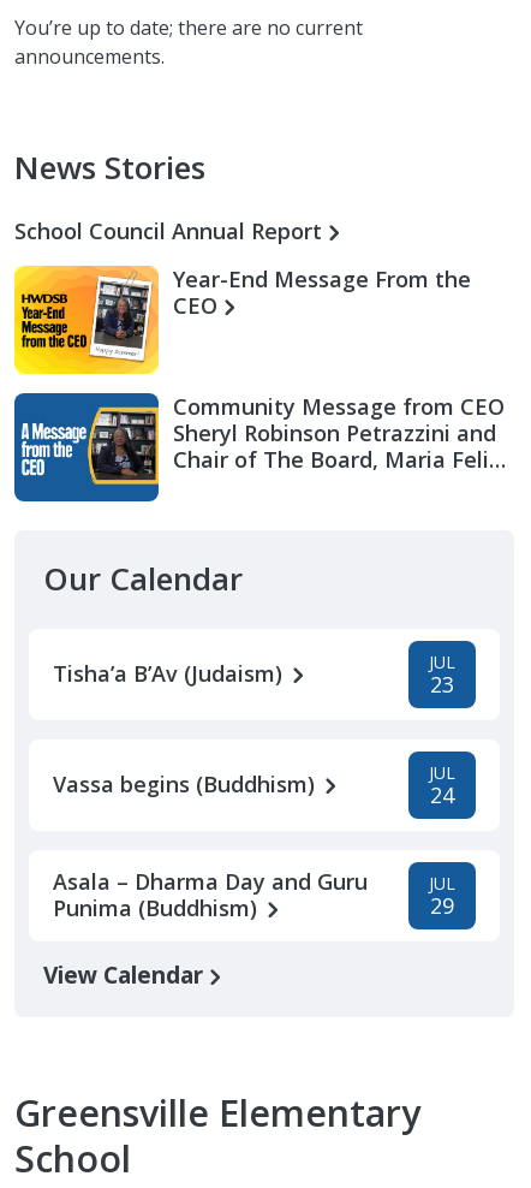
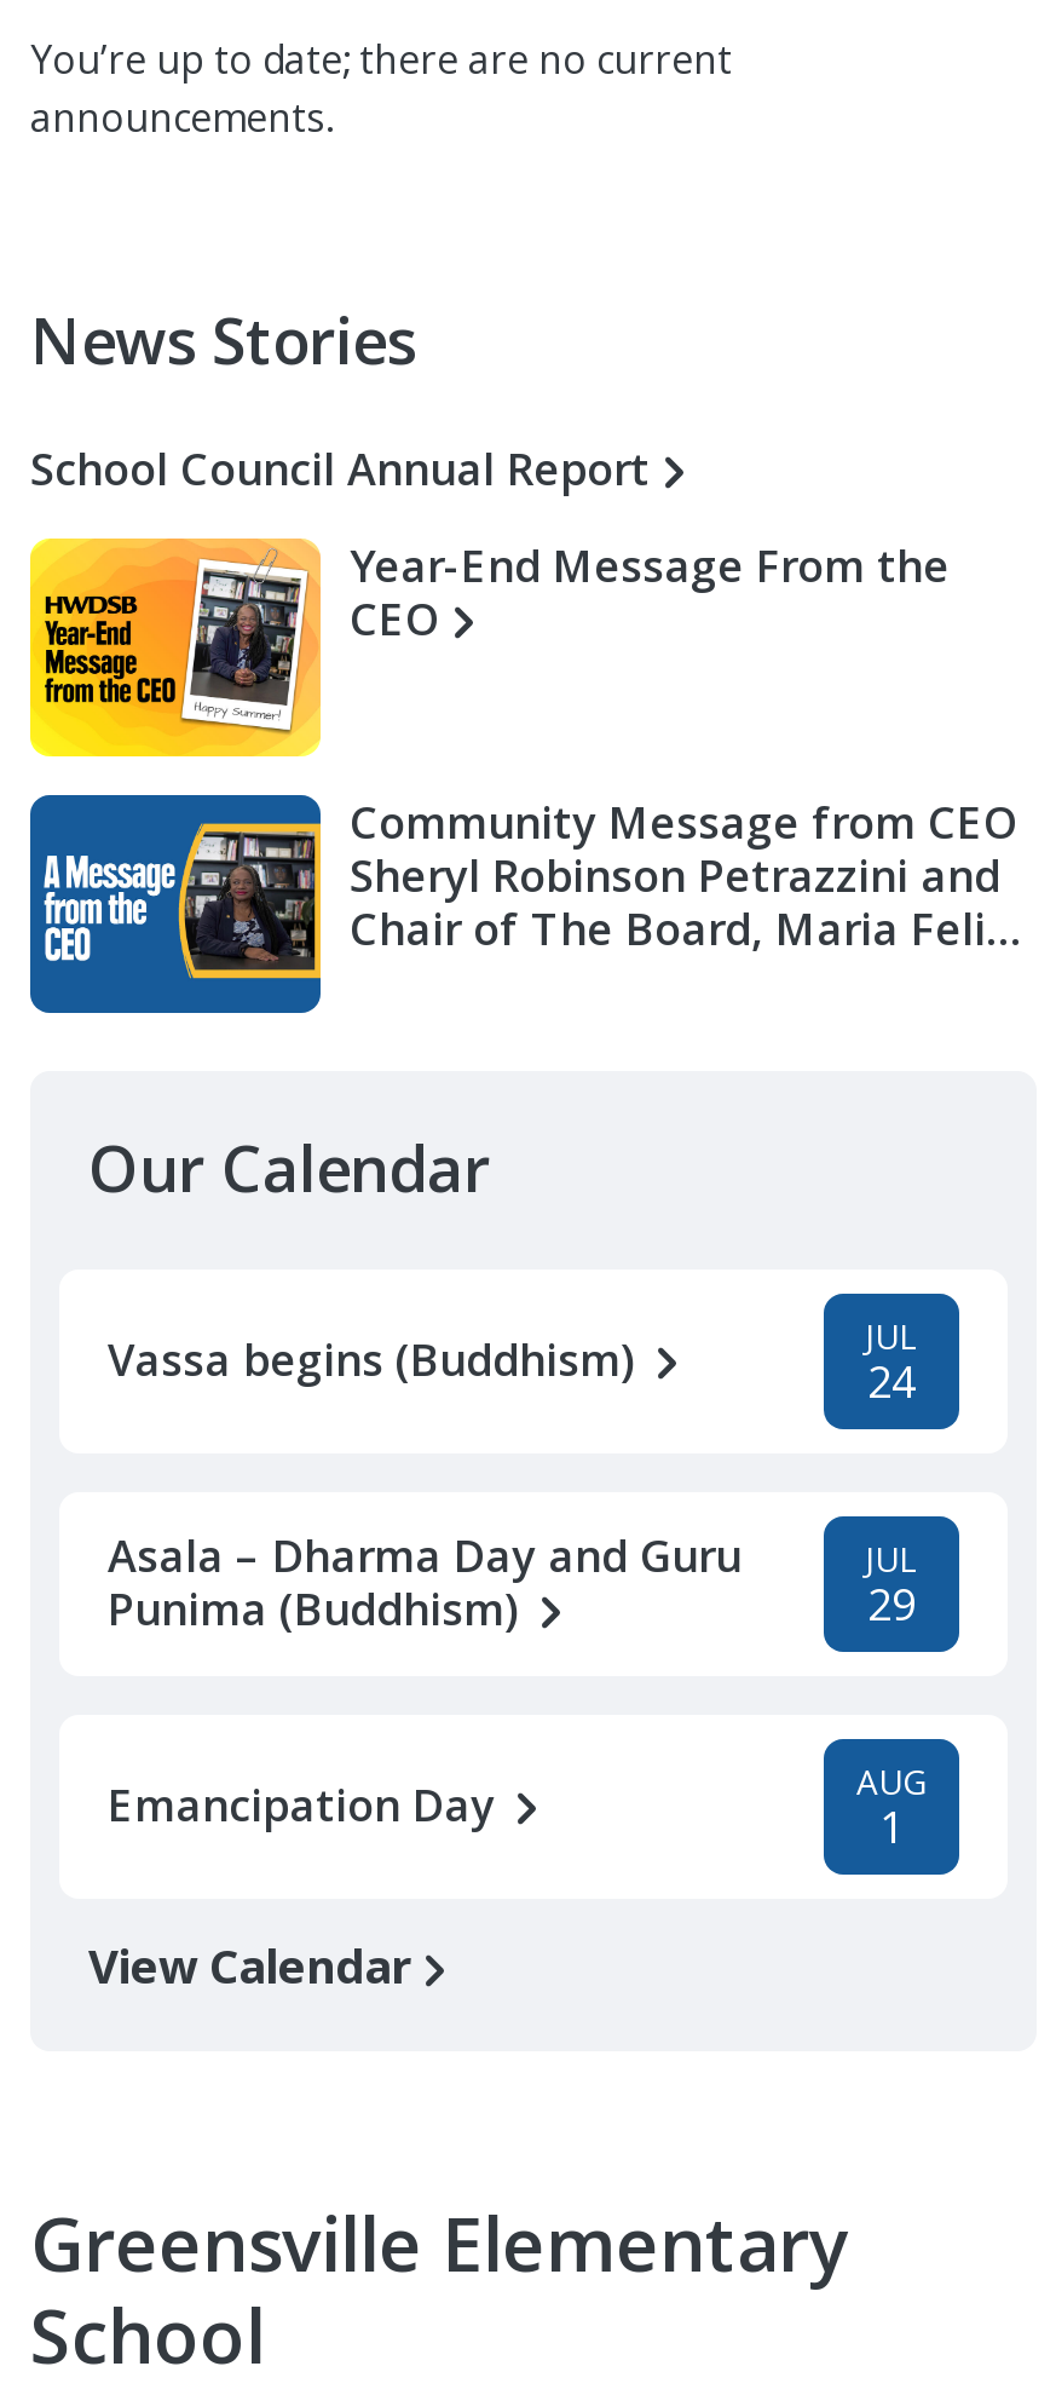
- Tisha’a B’Av (Judaism)
- JUL
- 23

moved up: Vassa begins (Buddhism) | JUL | 24 | Asala – Dharma Day and Guru | Punima (Buddhism) | JUL | 29

+ Emancipation Day
+ AUG
+ 1
